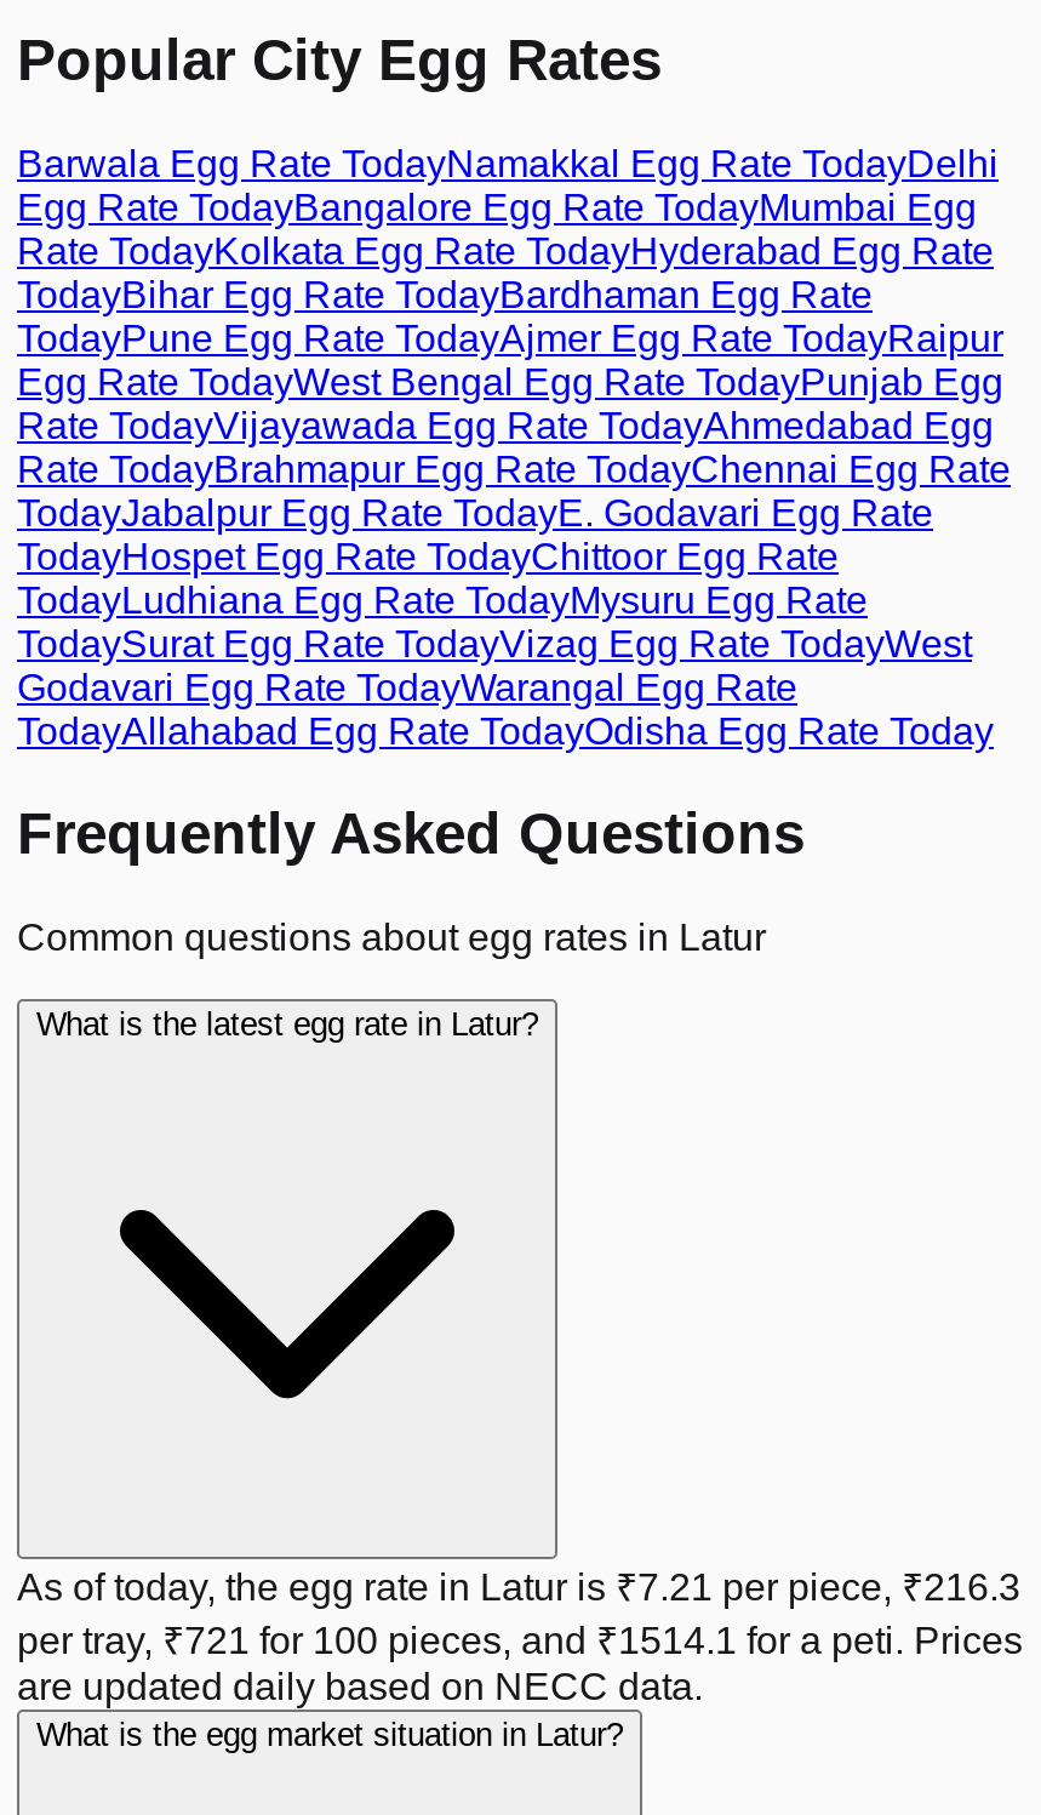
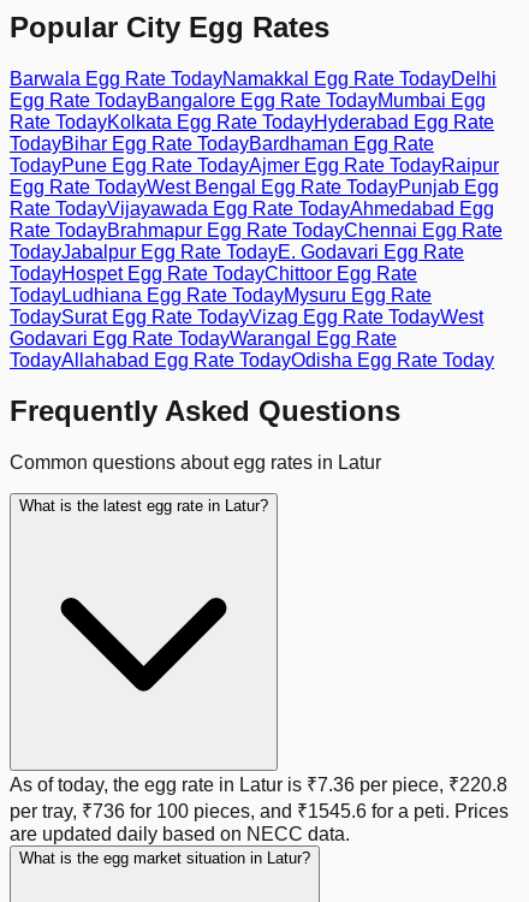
- As of today, the egg rate in Latur is ₹7.21 per piece, ₹216.3
+ As of today, the egg rate in Latur is ₹7.36 per piece, ₹220.8

- per tray, ₹721 for 100 pieces, and ₹1514.1 for a peti. Prices
+ per tray, ₹736 for 100 pieces, and ₹1545.6 for a peti. Prices
